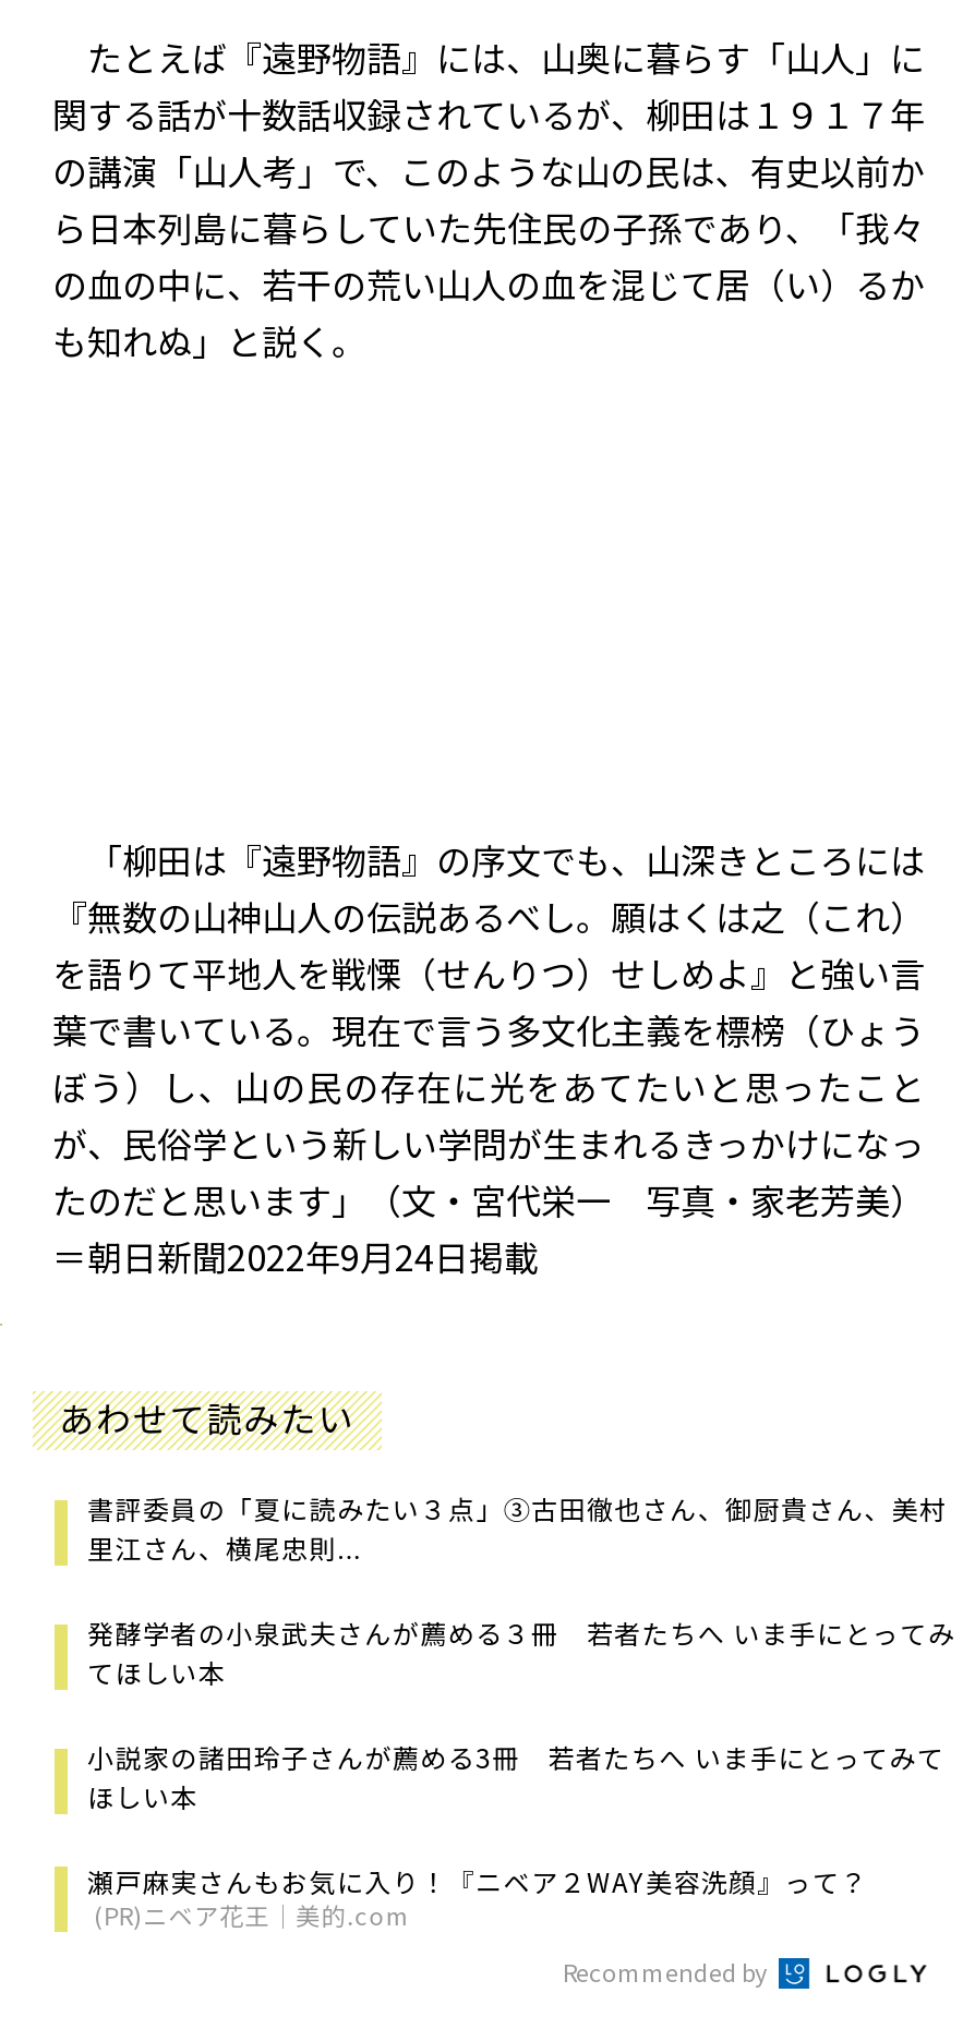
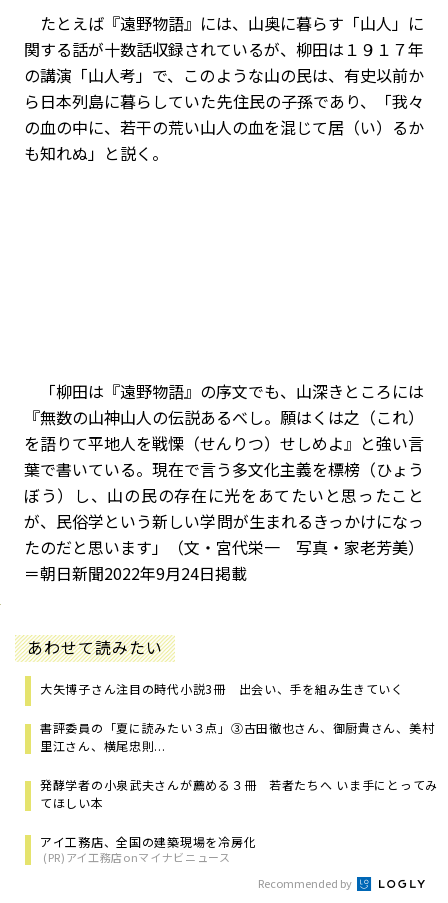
+ 大矢博子さん注目の時代小説3冊 出会い、手を組み生きていく

moved down: 里江さん、横尾忠則... | 発酵学者の小泉武夫さんが薦める３冊 若者たちへ いま手にとってみ | てほしい本

- 小説家の諸田玲子さんが薦める3冊 若者たちへ いま手にとってみて
- ほしい本
- 瀬戸麻実さんもお気に入り！『ニベア２WAY美容洗顔』って？
- (PR)ニベア花王｜美的.com
+ アイ工務店、全国の建築現場を冷房化
+ (PR)アイ工務店onマイナビニュース
